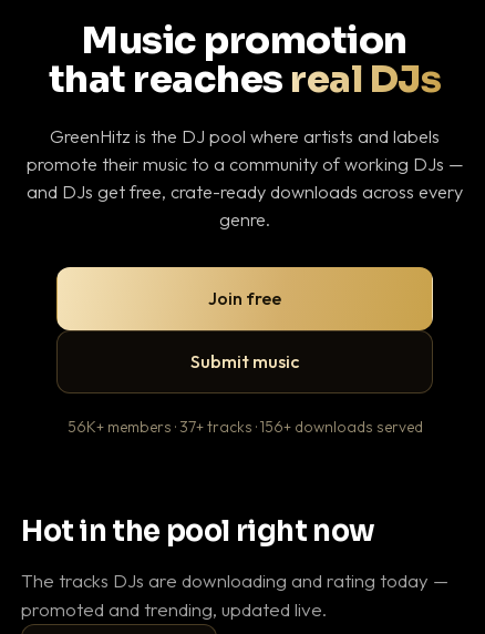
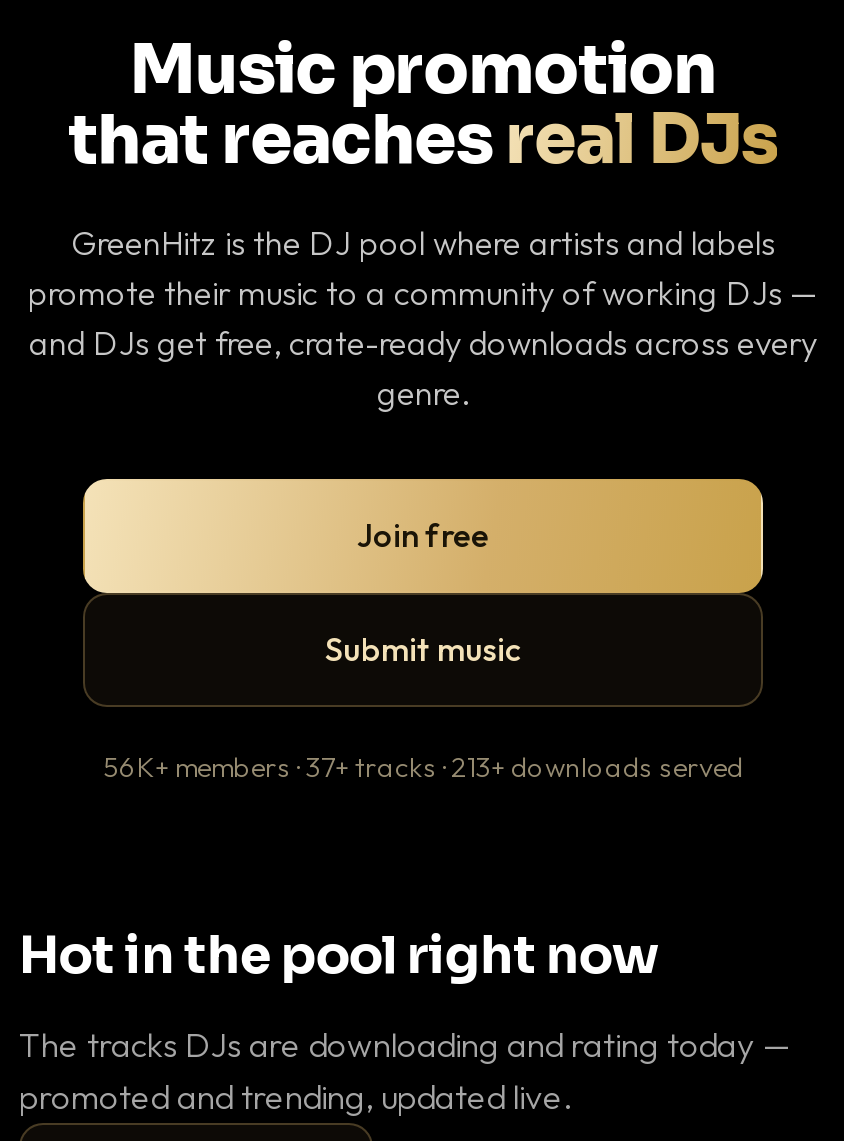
- 56K+ members · 37+ tracks · 156+ downloads served
+ 56K+ members · 37+ tracks · 213+ downloads served
